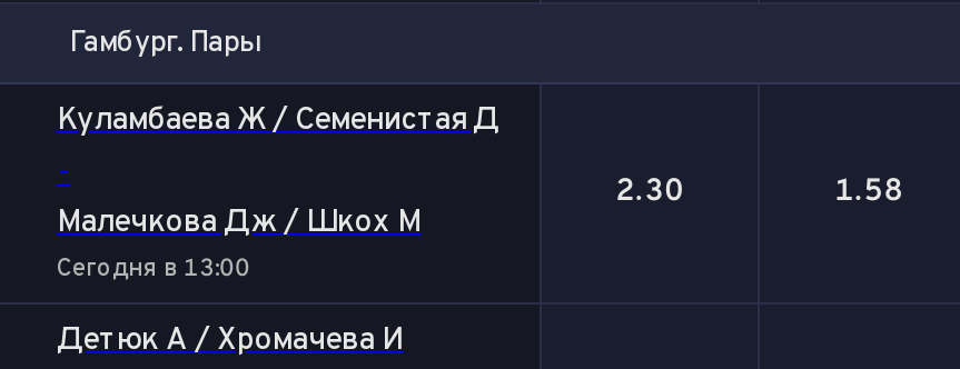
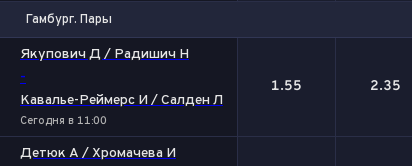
- Куламбаева Ж / Семенистая Д
+ Якупович Д / Радишич Н

- 2.30
- 1.58
+ 1.55
+ 2.35

- Малечкова Дж / Шкох М
- Сегодня в 13:00
+ Кавалье-Реймерс И / Салден Л
+ Сегодня в 11:00
